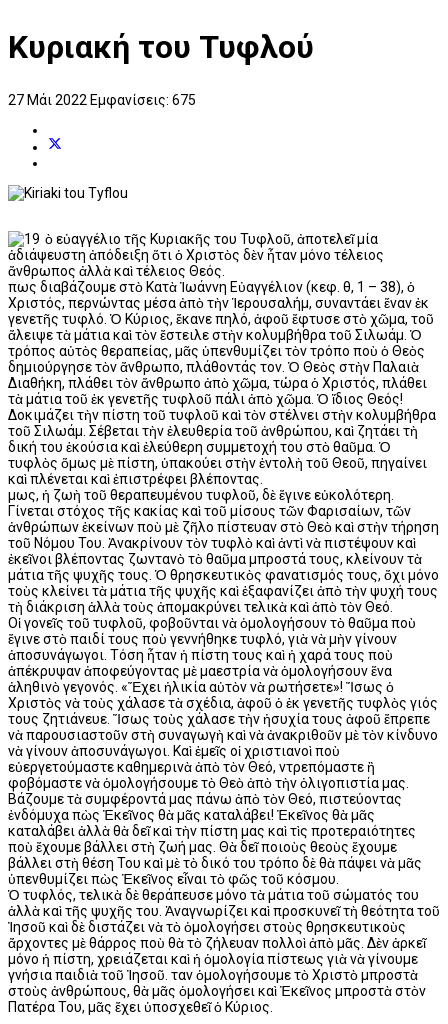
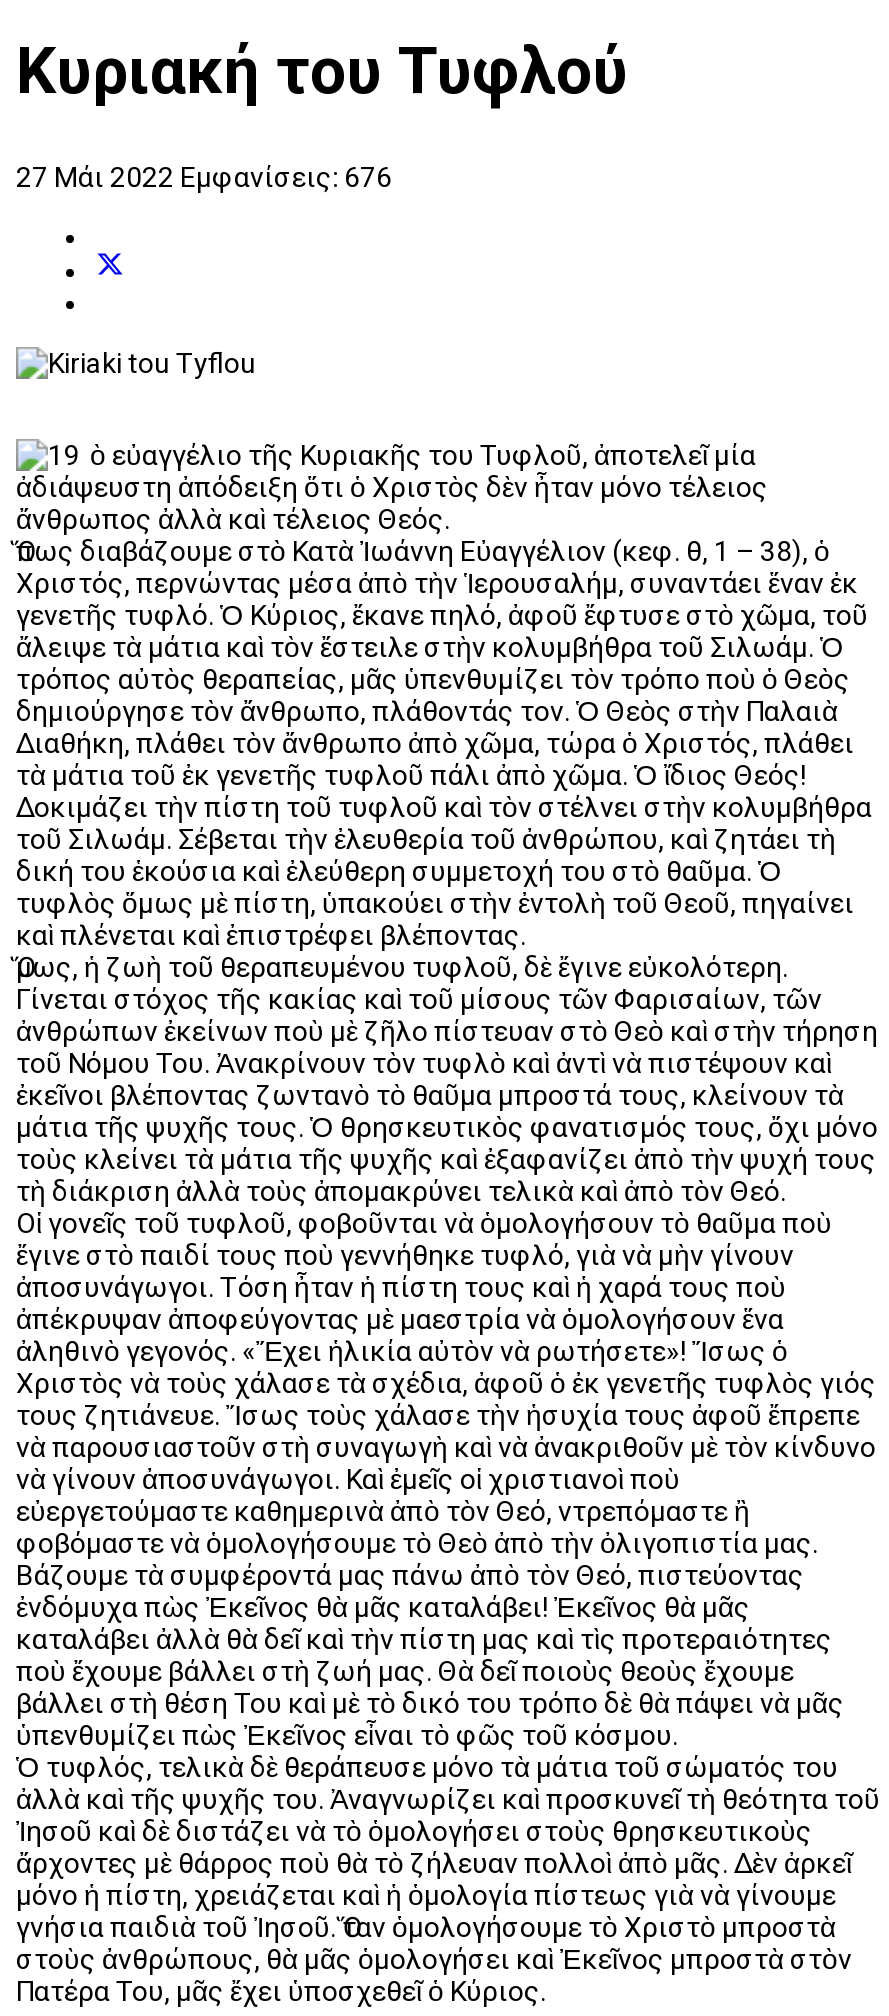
- 27 Μάι 2022 Εμφανίσεις: 675
+ 27 Μάι 2022 Εμφανίσεις: 676
